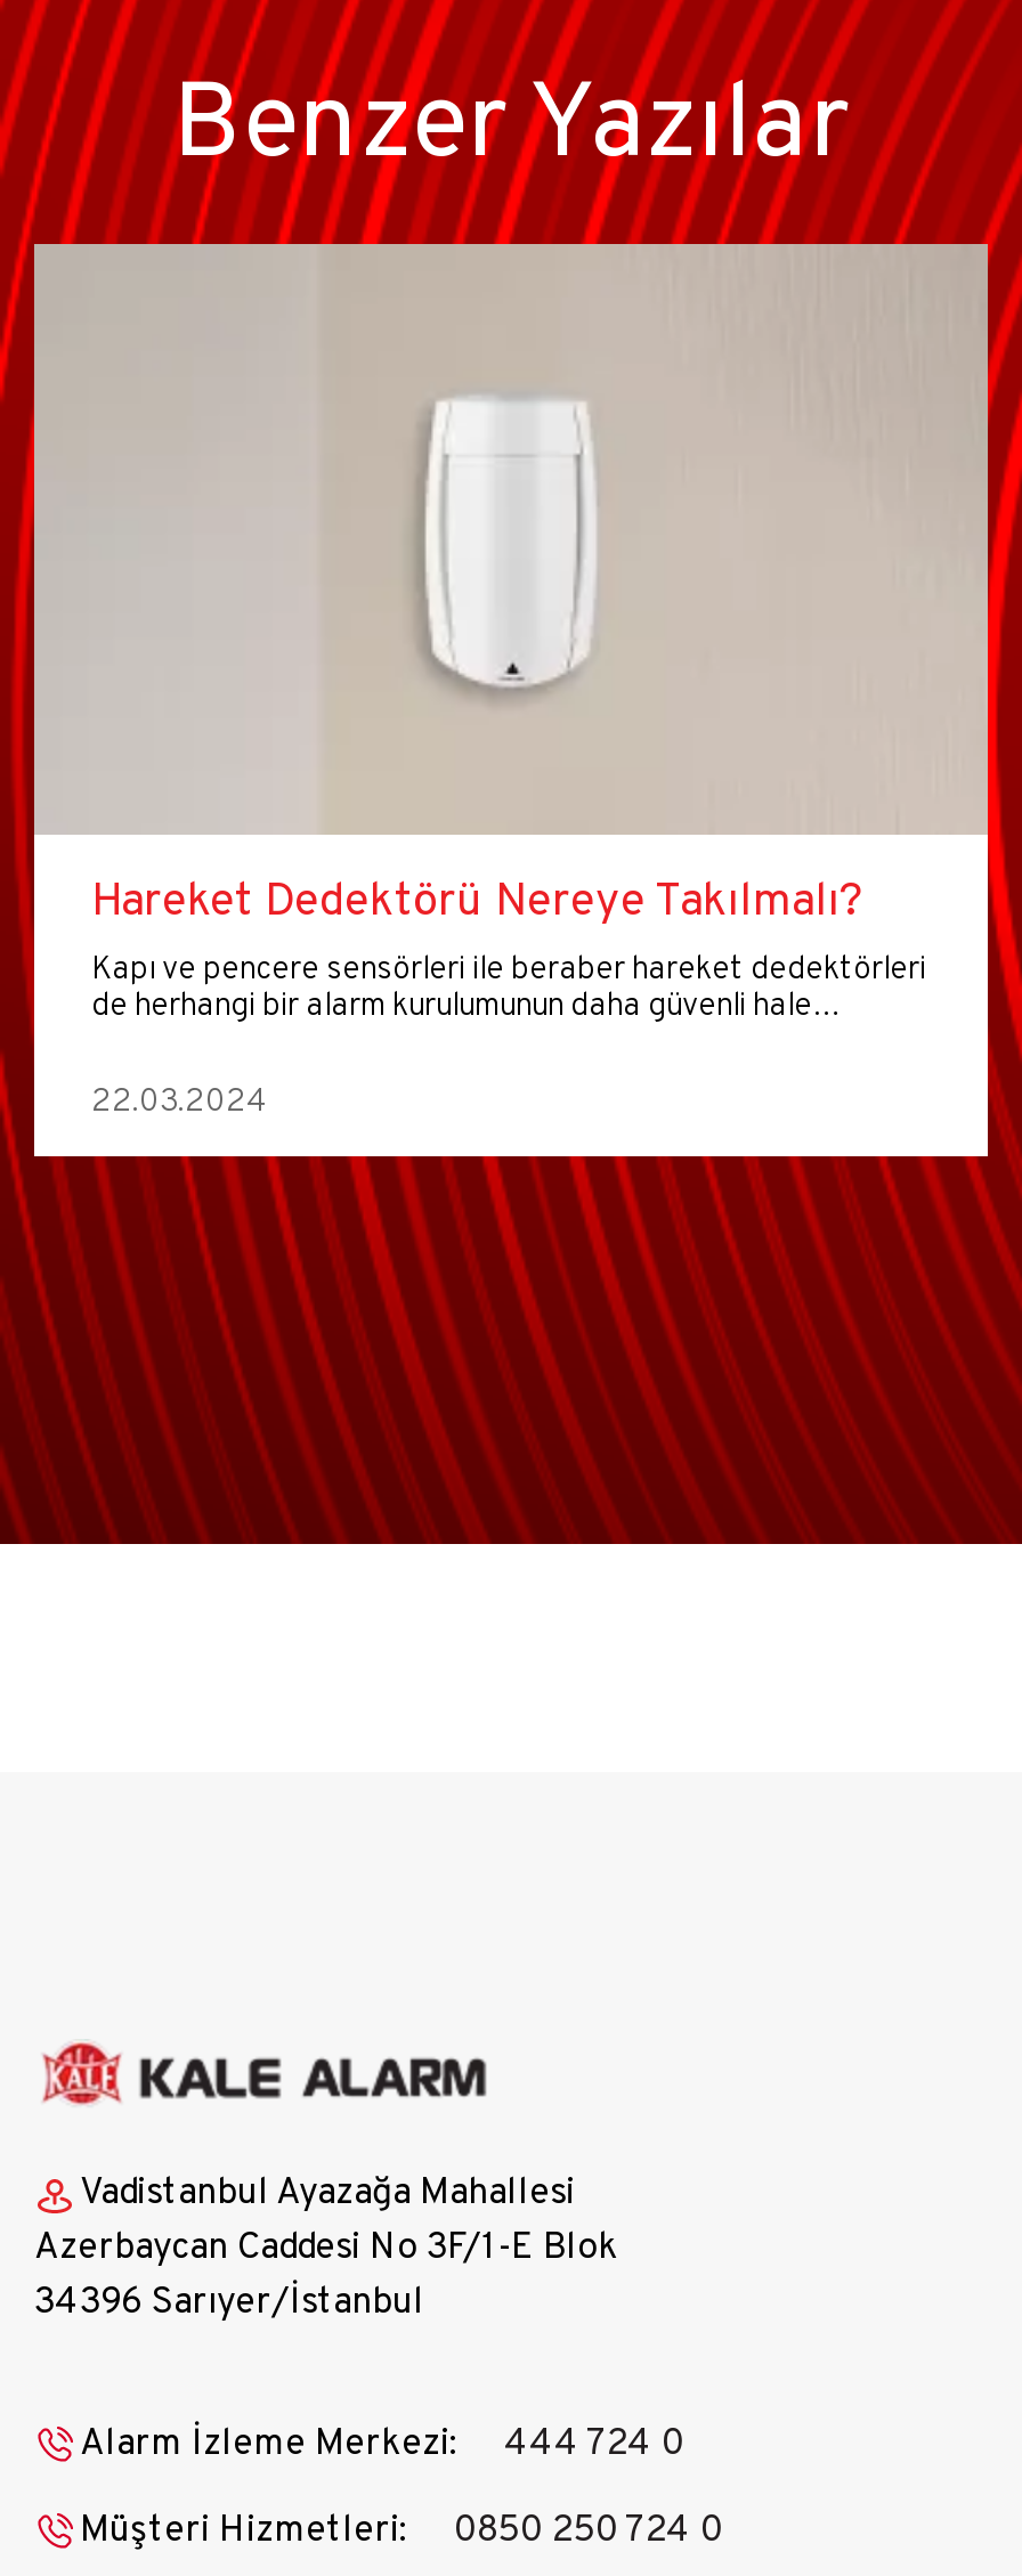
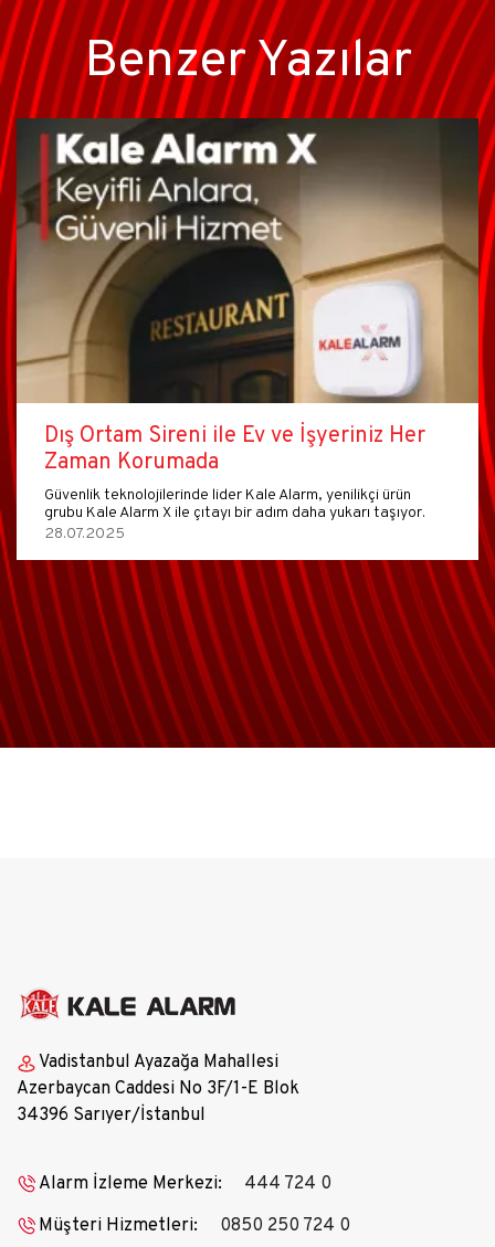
- [image]
- Hareket Dedektörü Nereye Takılmalı?
- Kapı ve pencere sensörleri ile beraber hareket dedektörleri
- de herhangi bir alarm kurulumunun daha güvenli hale…
- 22.03.2024
+ [image]
+ Dış Ortam Sireni ile Ev ve İşyeriniz Her
+ Zaman Korumada
+ Güvenlik teknolojilerinde lider Kale Alarm, yenilikçi ürün
+ grubu Kale Alarm X ile çıtayı bir adım daha yukarı taşıyor.
+ 28.07.2025
